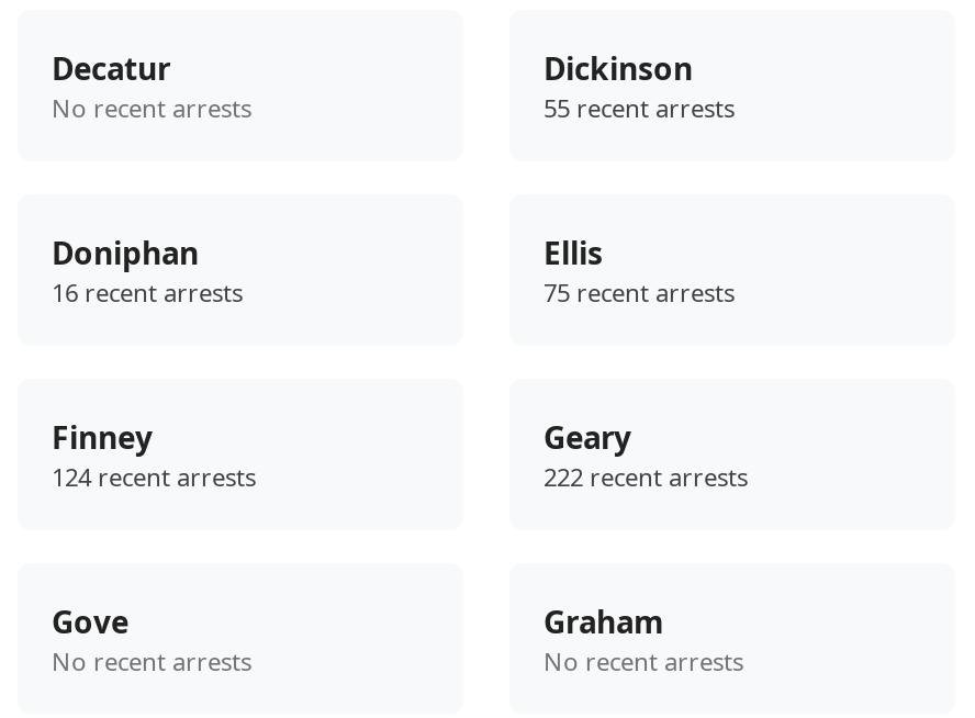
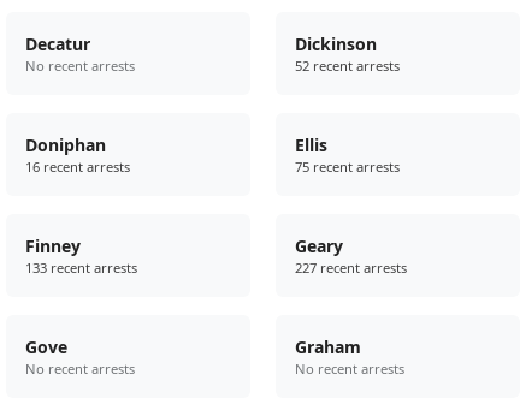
- 55 recent arrests
+ 52 recent arrests

- 124 recent arrests
+ 133 recent arrests

- 222 recent arrests
+ 227 recent arrests
